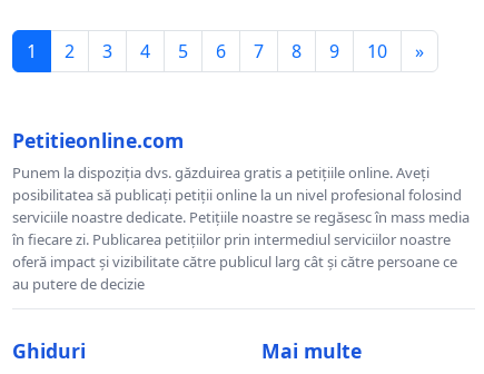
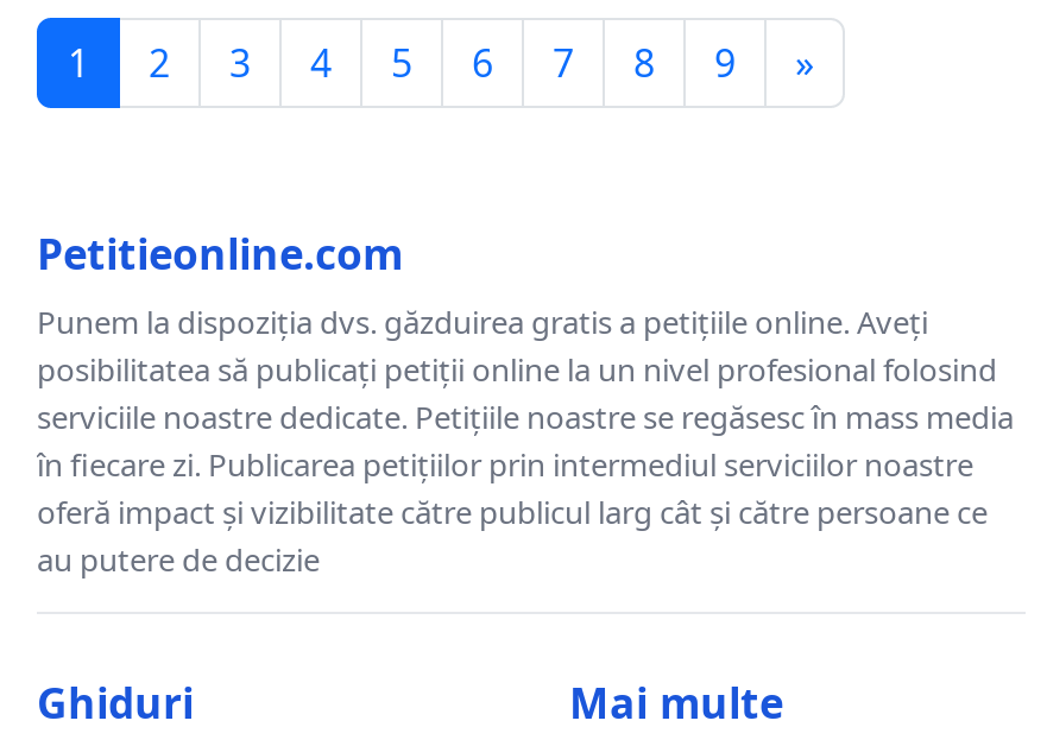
- 10
